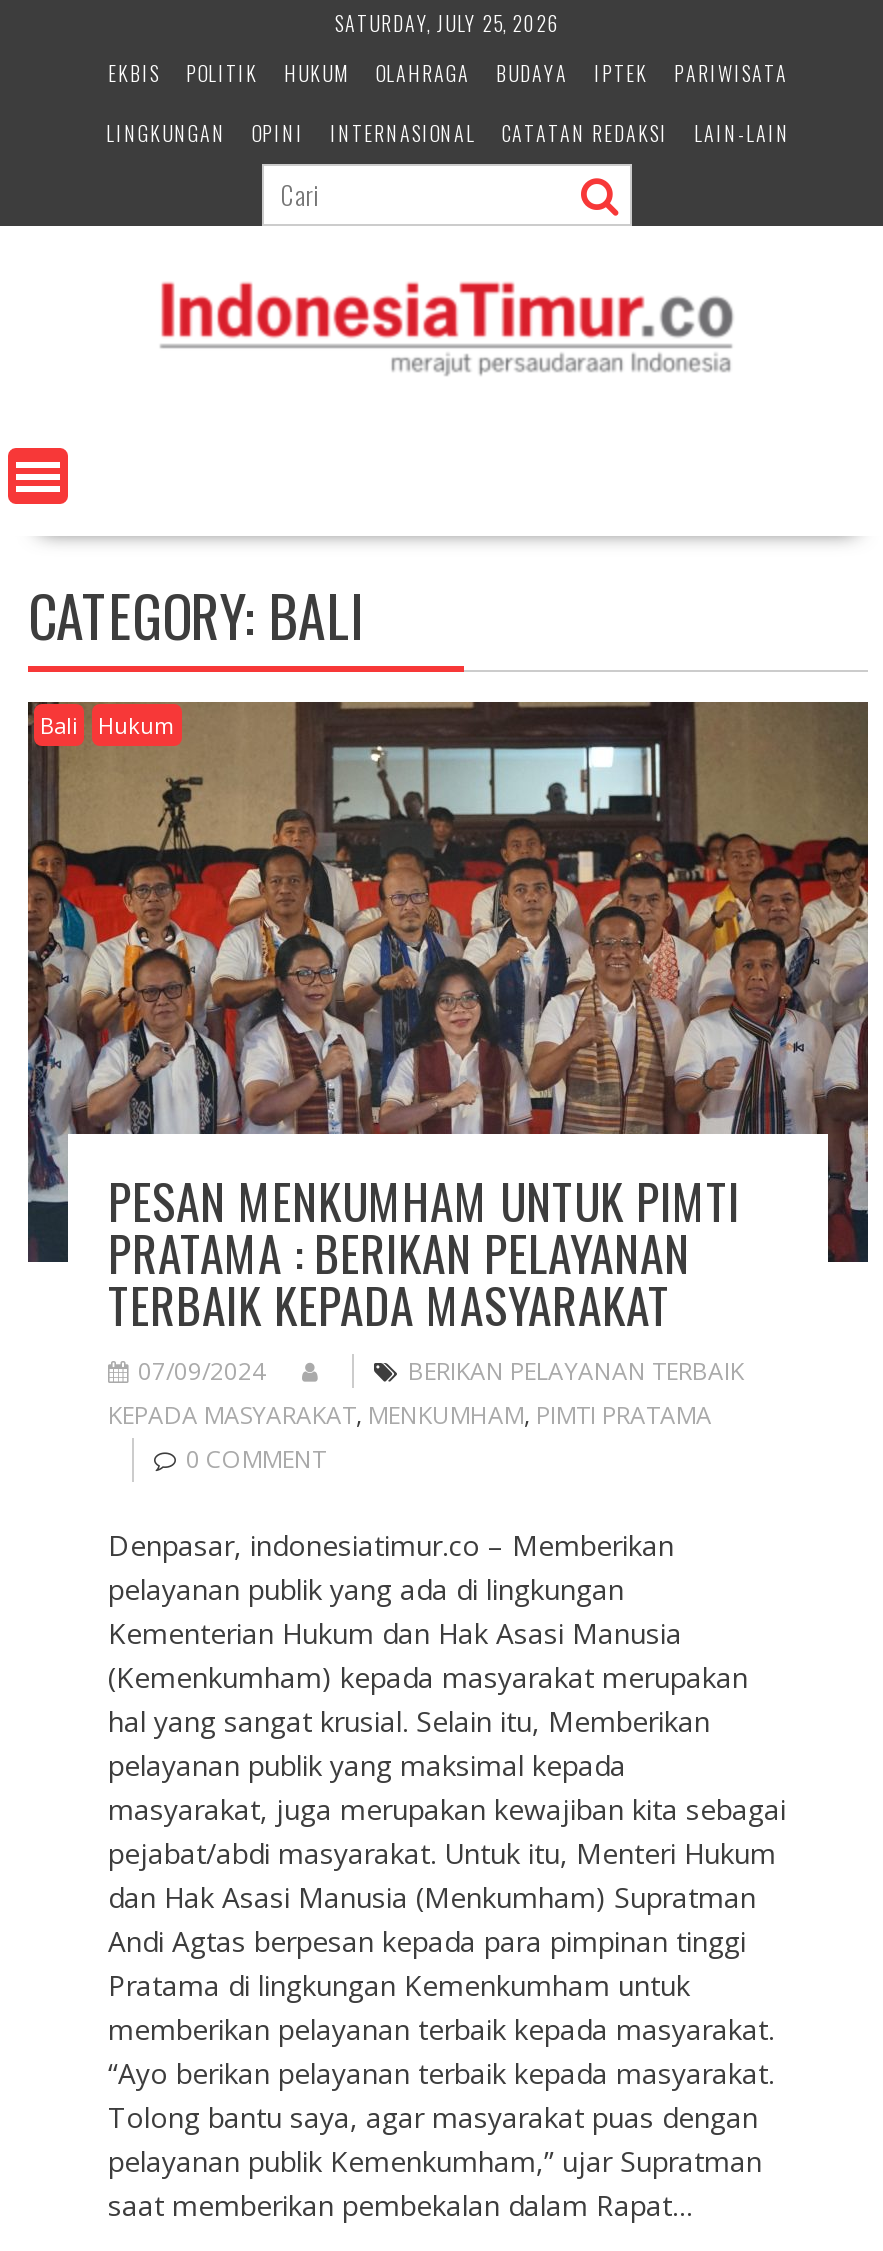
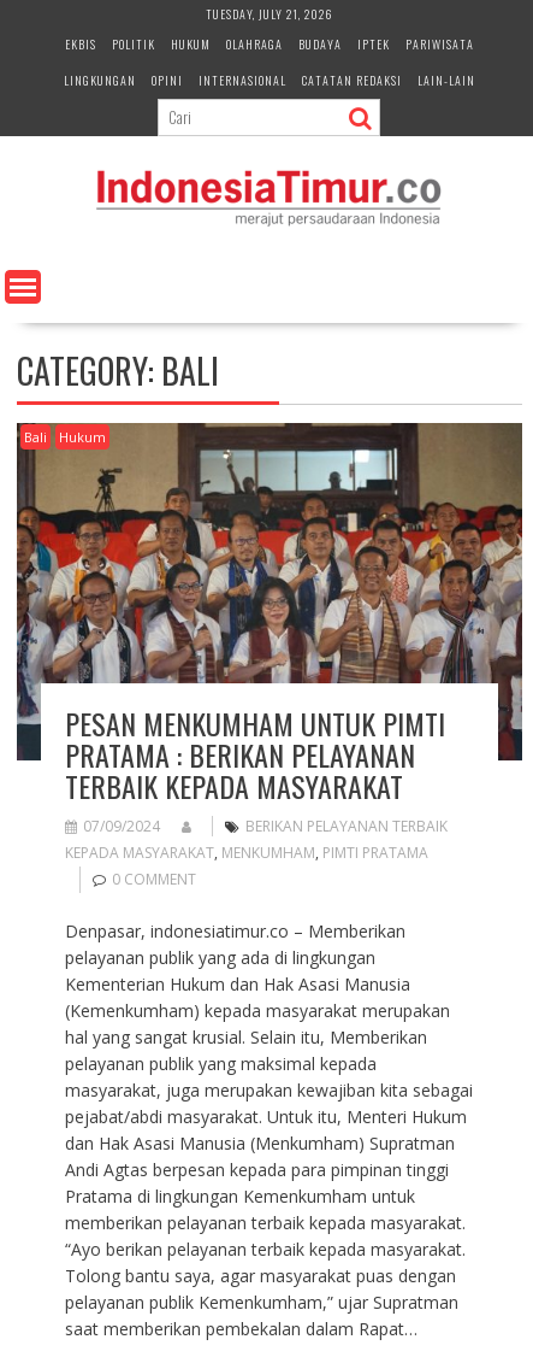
- SATURDAY, JULY 25, 2026
+ TUESDAY, JULY 21, 2026
